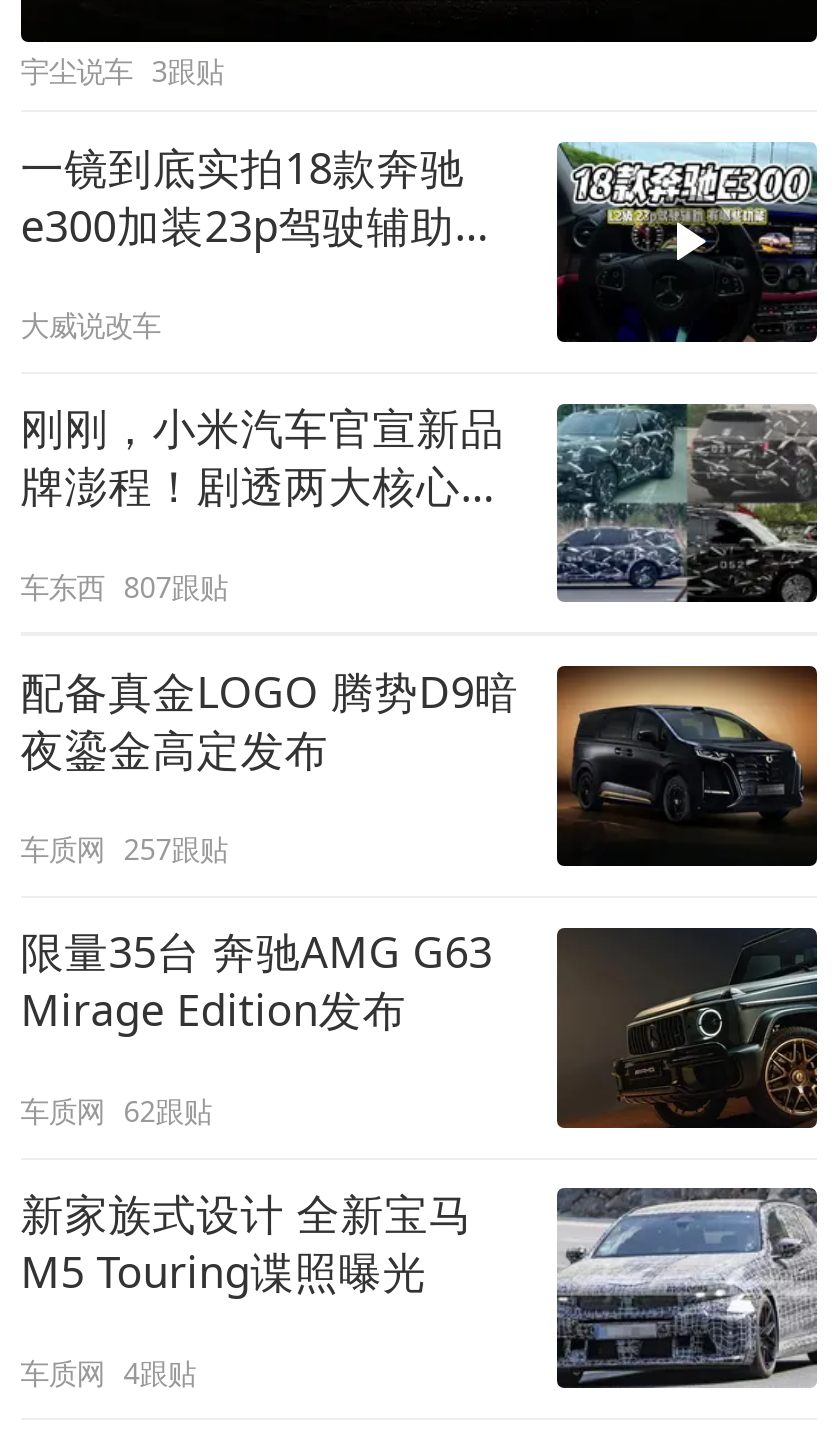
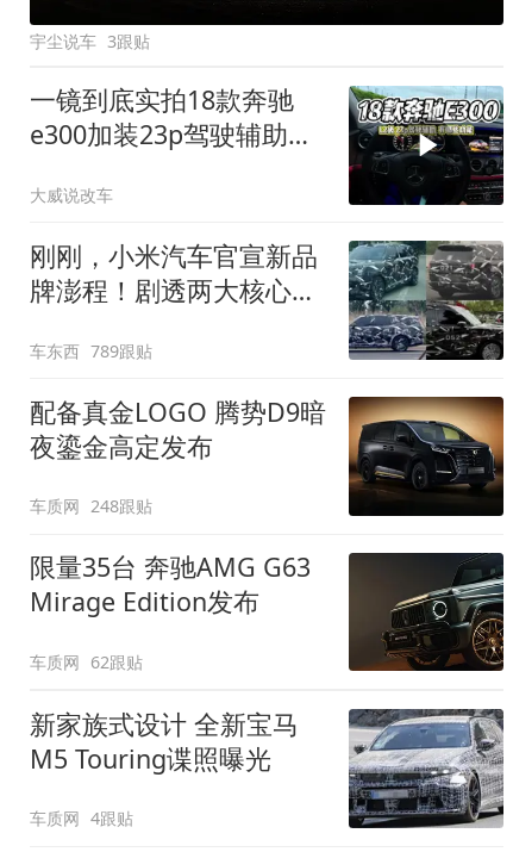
- 车东西 807跟贴
+ 车东西 789跟贴

- 车质网 257跟贴
+ 车质网 248跟贴
